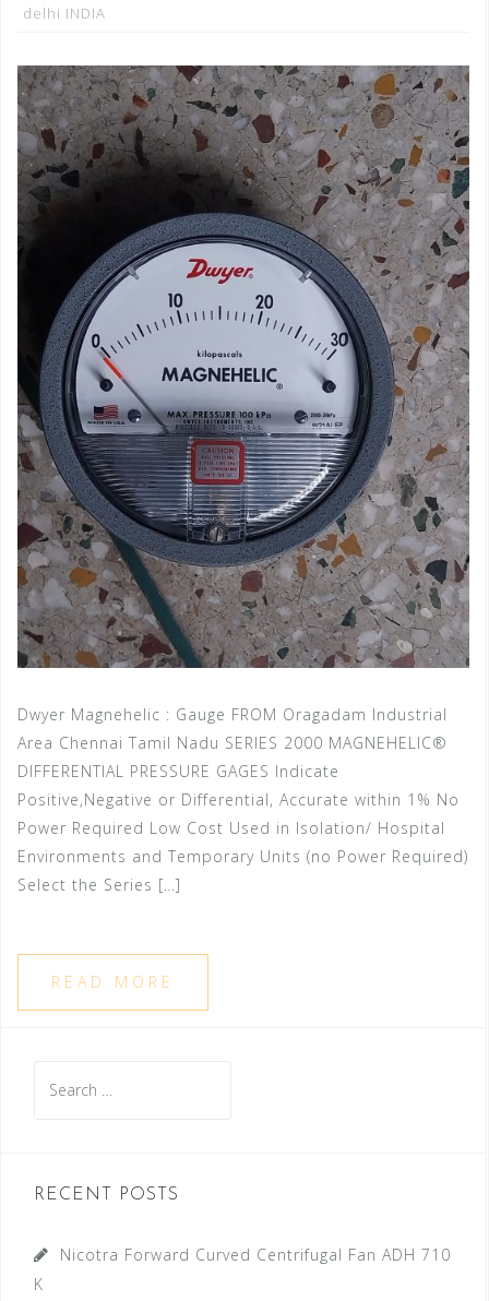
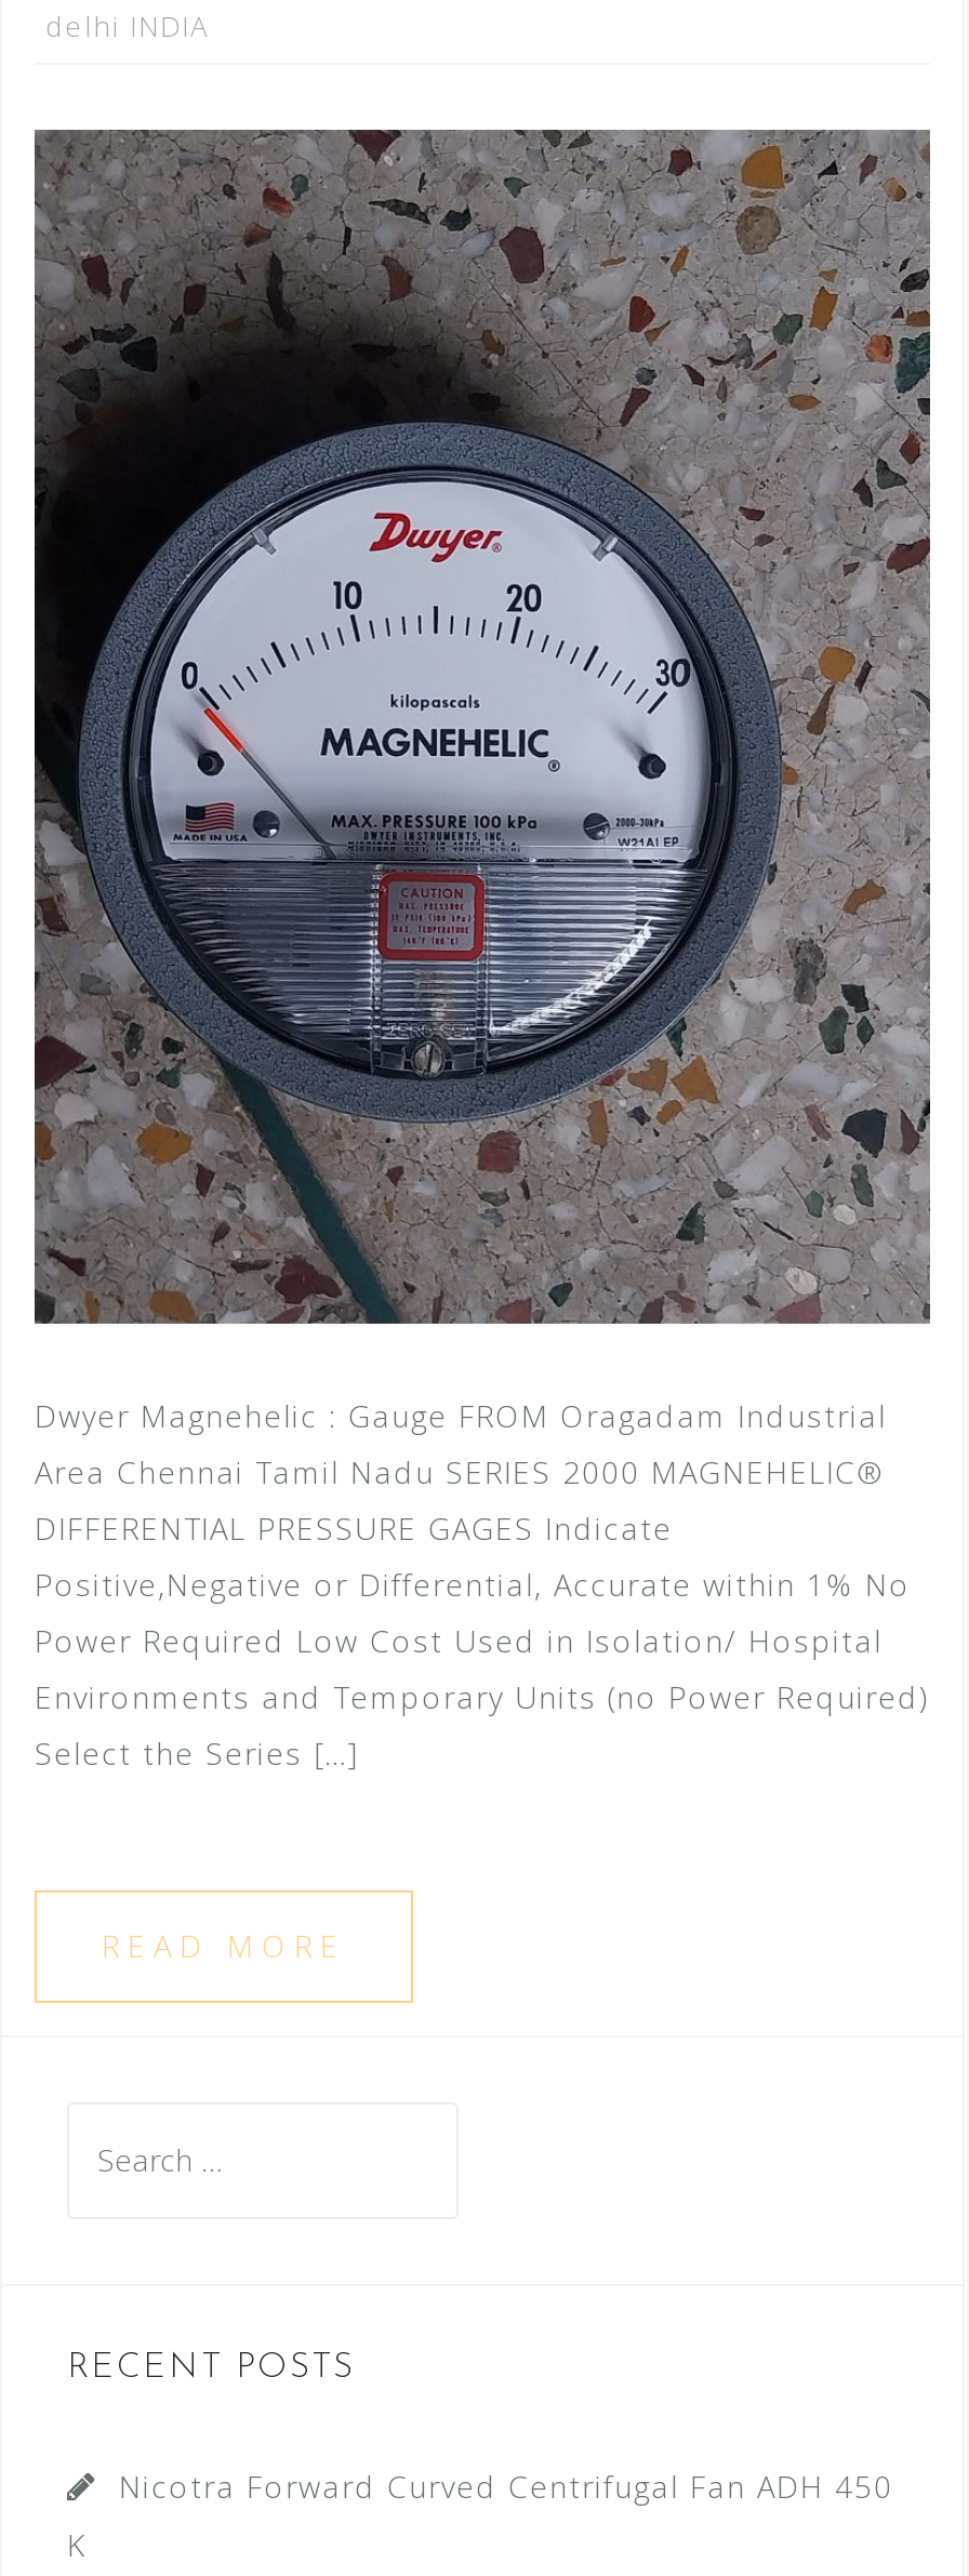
- Nicotra Forward Curved Centrifugal Fan ADH 710
+ Nicotra Forward Curved Centrifugal Fan ADH 450
